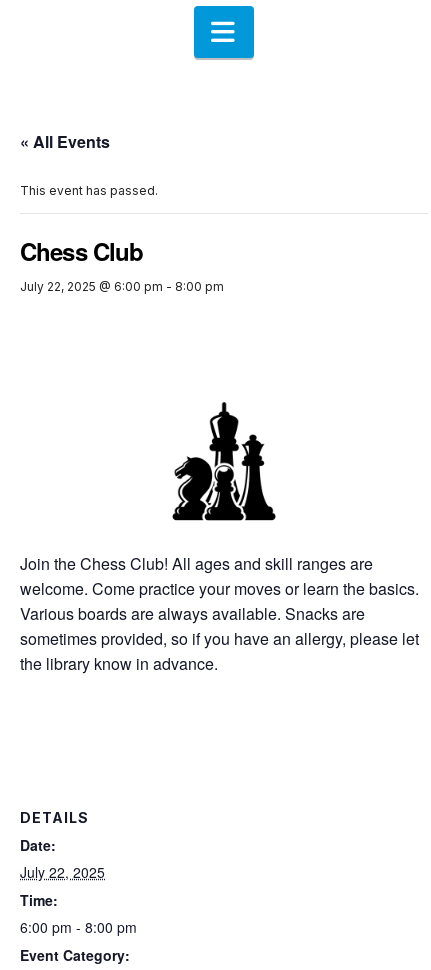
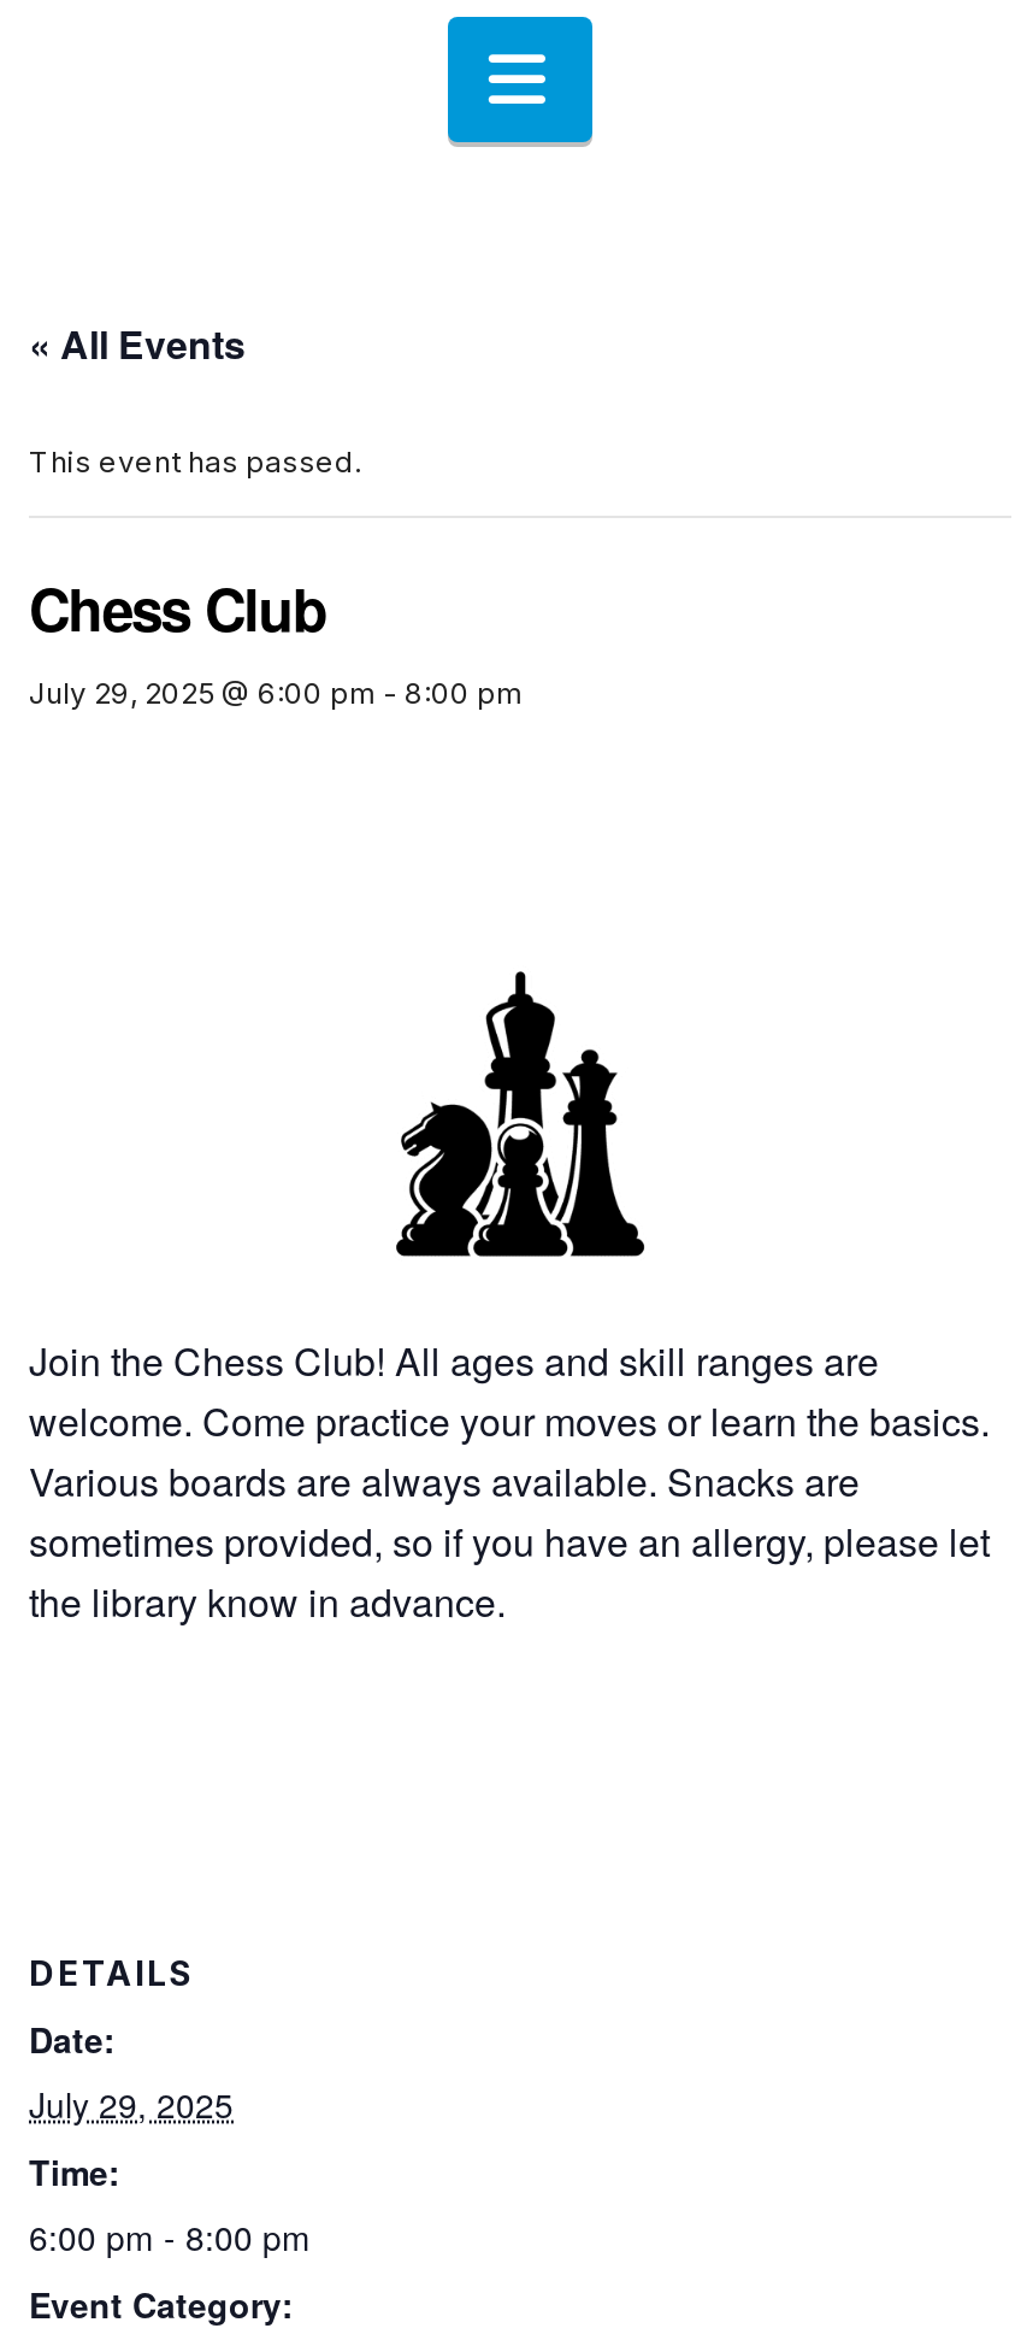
- July 22, 2025 @ 6:00 pm - 8:00 pm
+ July 29, 2025 @ 6:00 pm - 8:00 pm

- July 22, 2025
+ July 29, 2025
